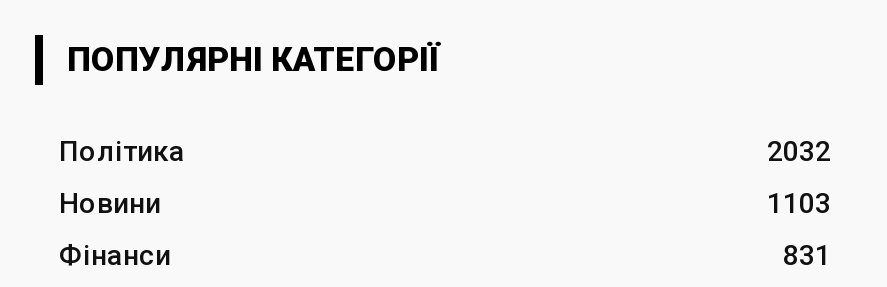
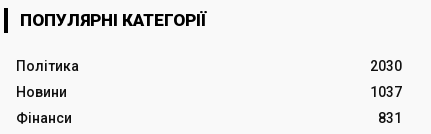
- 2032
+ 2030

- 1103
+ 1037
